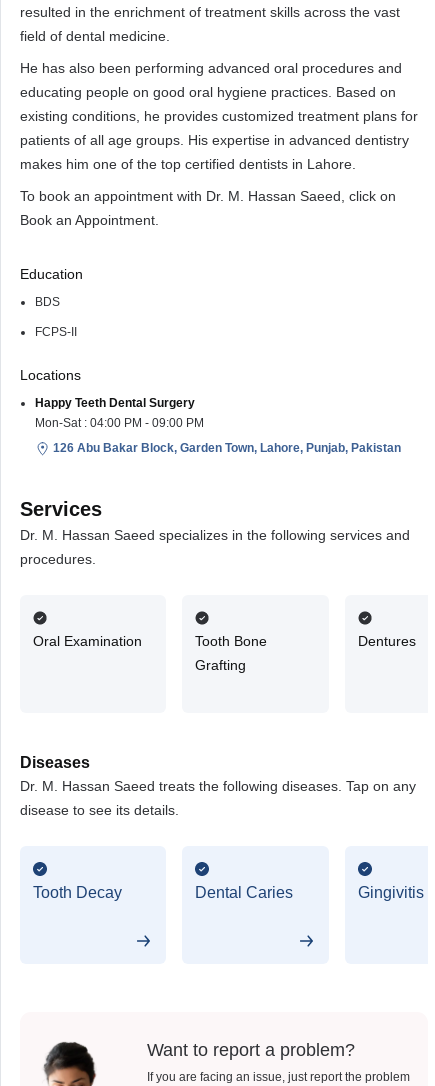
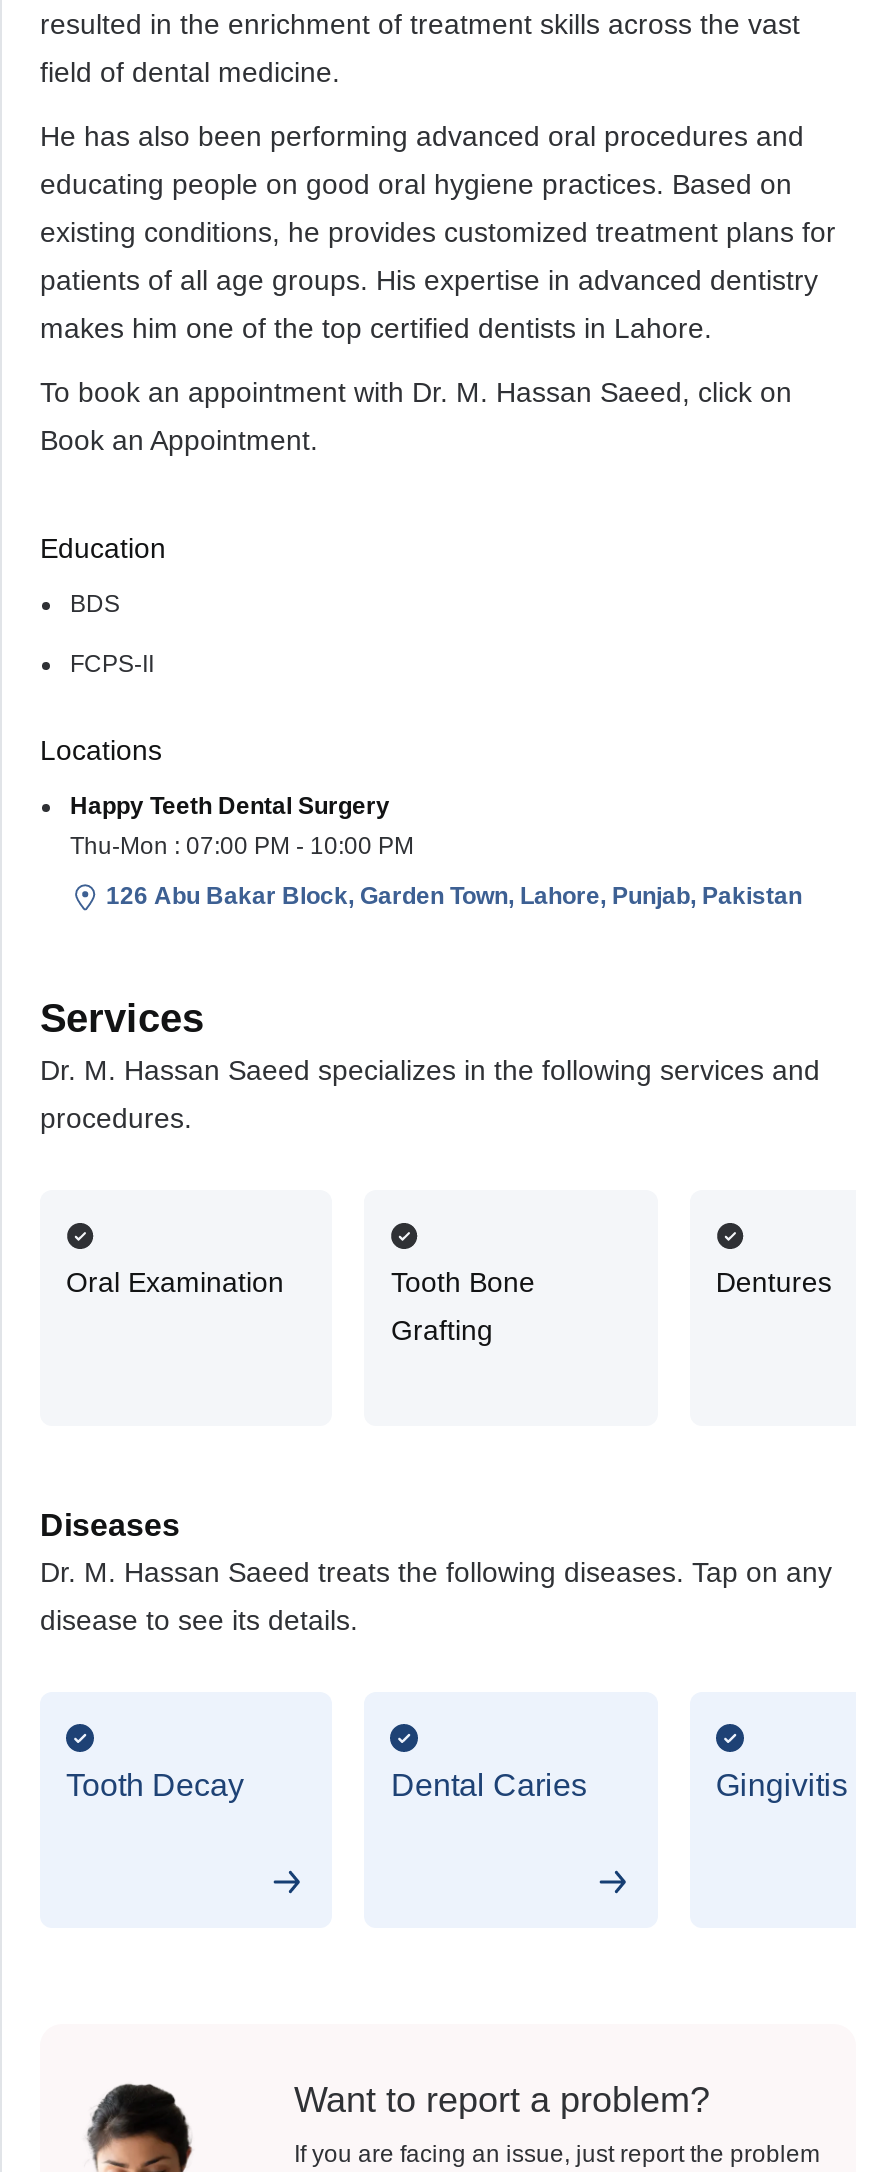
- Mon-Sat : 04:00 PM - 09:00 PM
+ Thu-Mon : 07:00 PM - 10:00 PM
